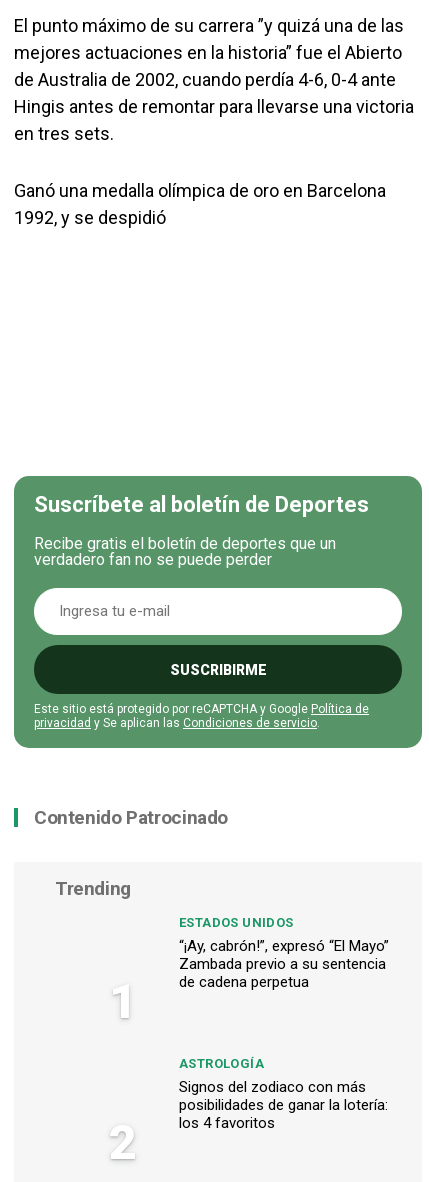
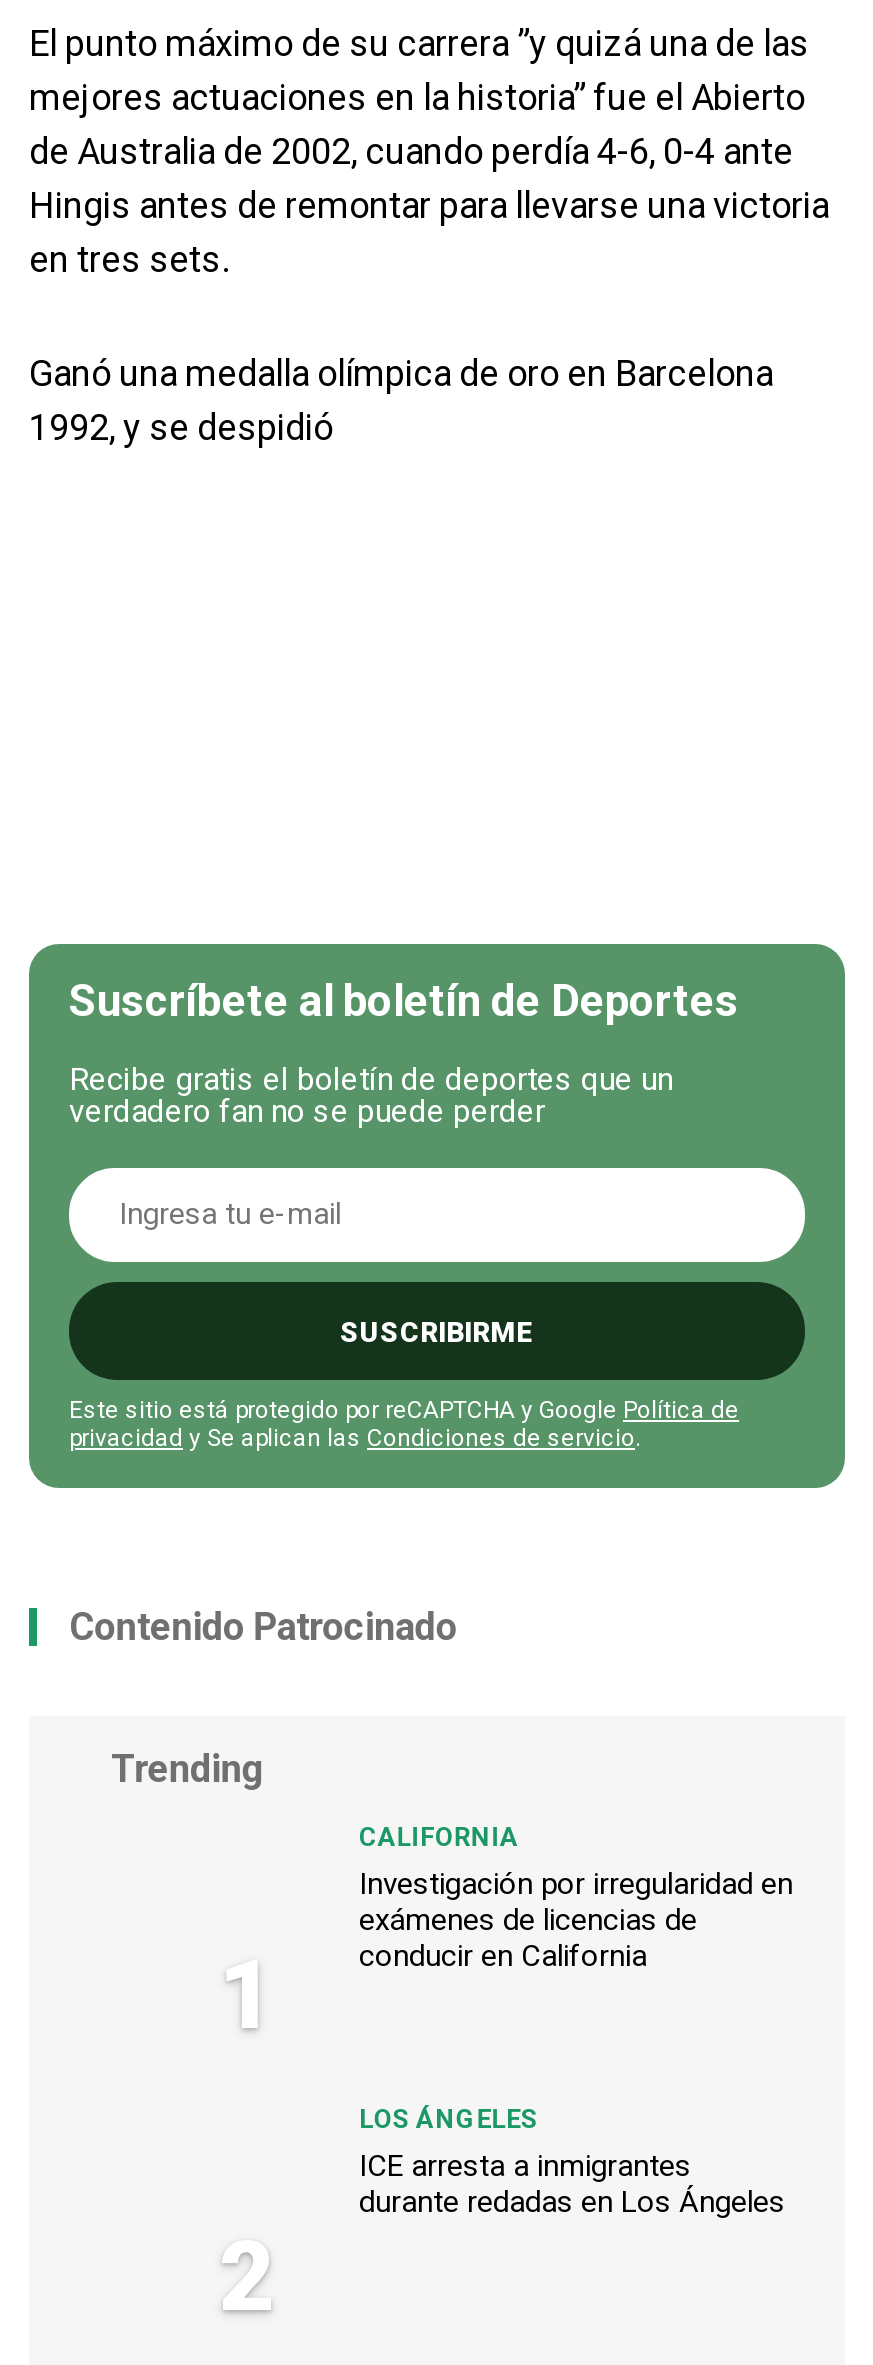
- ESTADOS UNIDOS
- “¡Ay, cabrón!”, expresó “El Mayo”
- Zambada previo a su sentencia
- de cadena perpetua
+ CALIFORNIA
+ Investigación por irregularidad en
+ exámenes de licencias de
+ conducir en California

- ASTROLOGÍA
- Signos del zodiaco con más
- posibilidades de ganar la lotería:
- los 4 favoritos
+ LOS ÁNGELES
+ ICE arresta a inmigrantes
+ durante redadas en Los Ángeles
